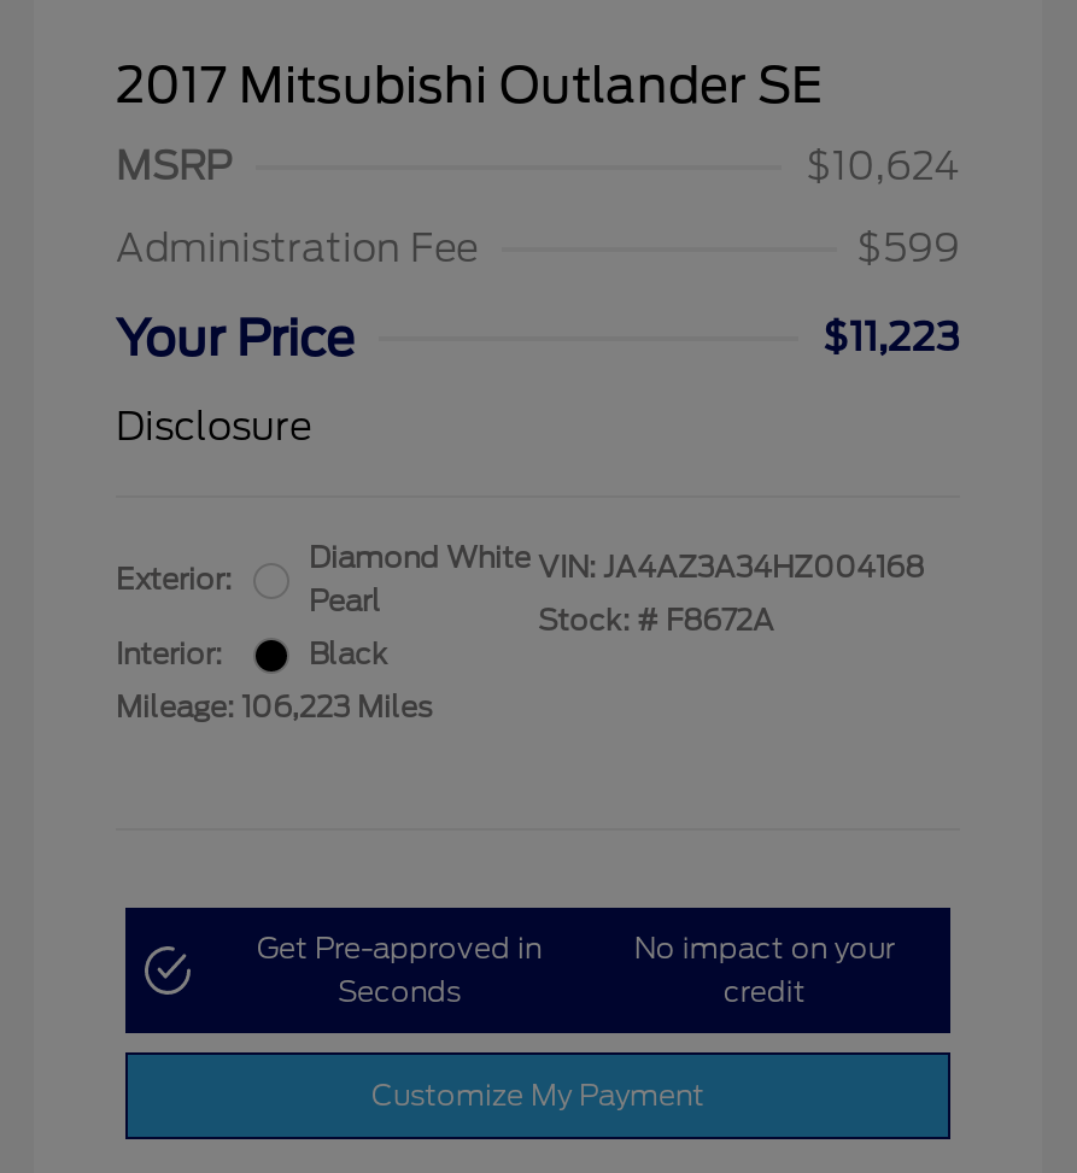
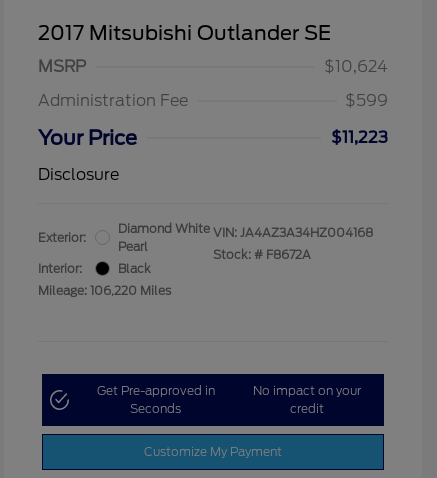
- Mileage: 106,223 Miles
+ Mileage: 106,220 Miles
